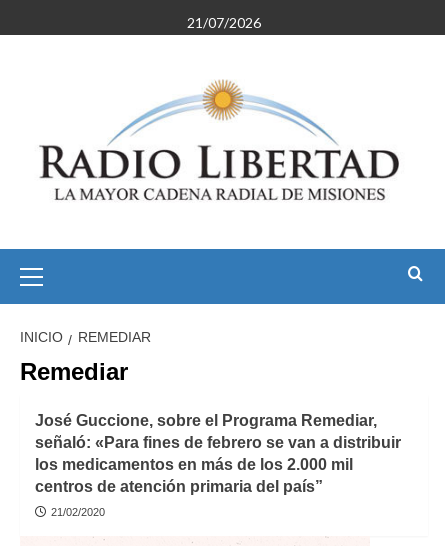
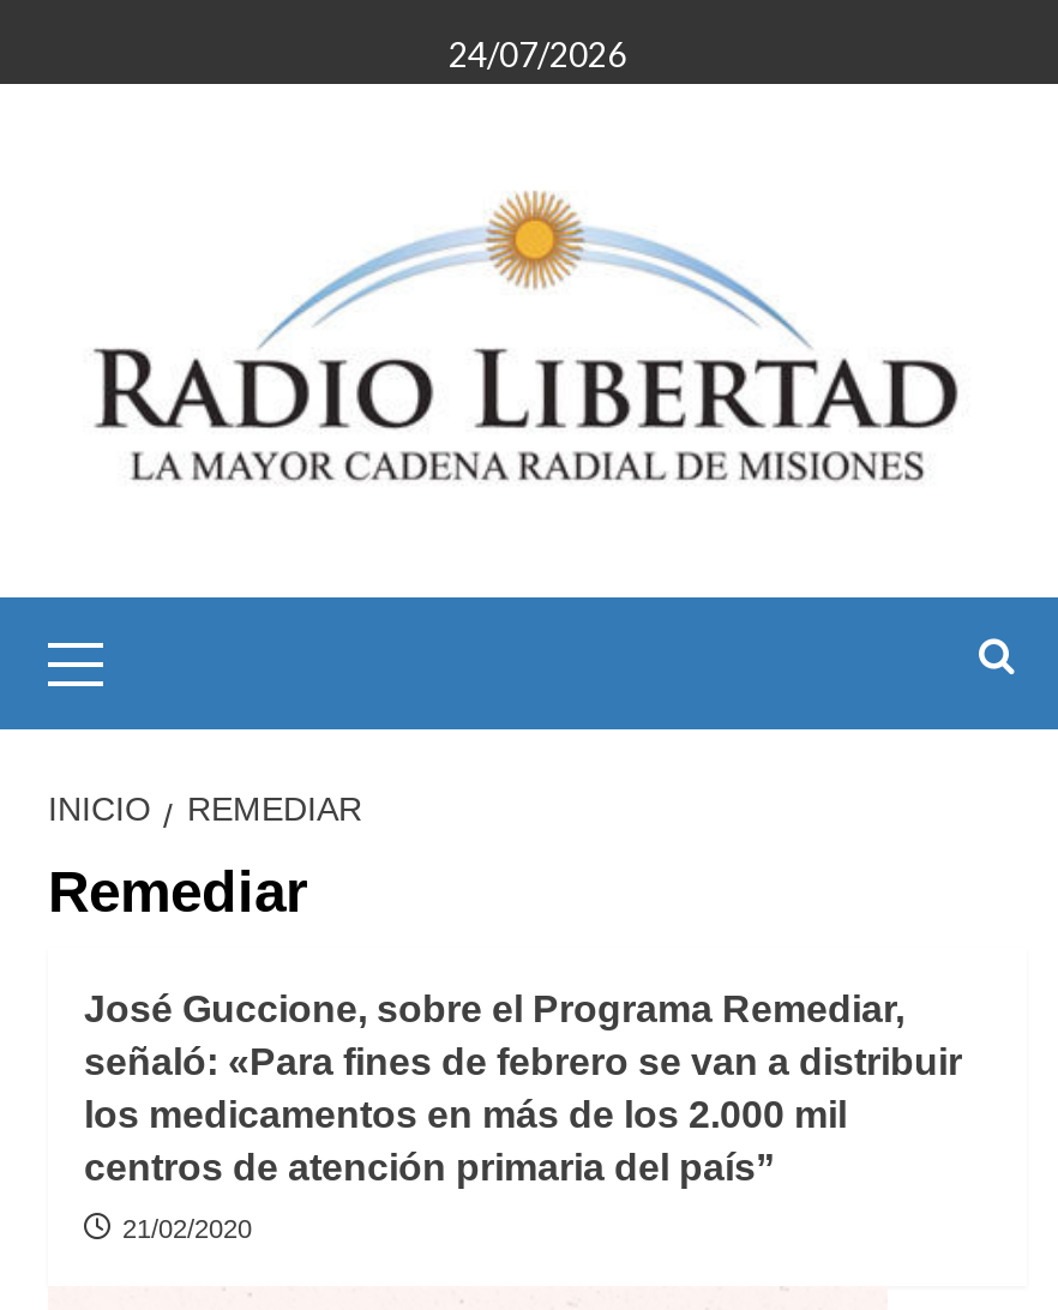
- 21/07/2026
+ 24/07/2026
